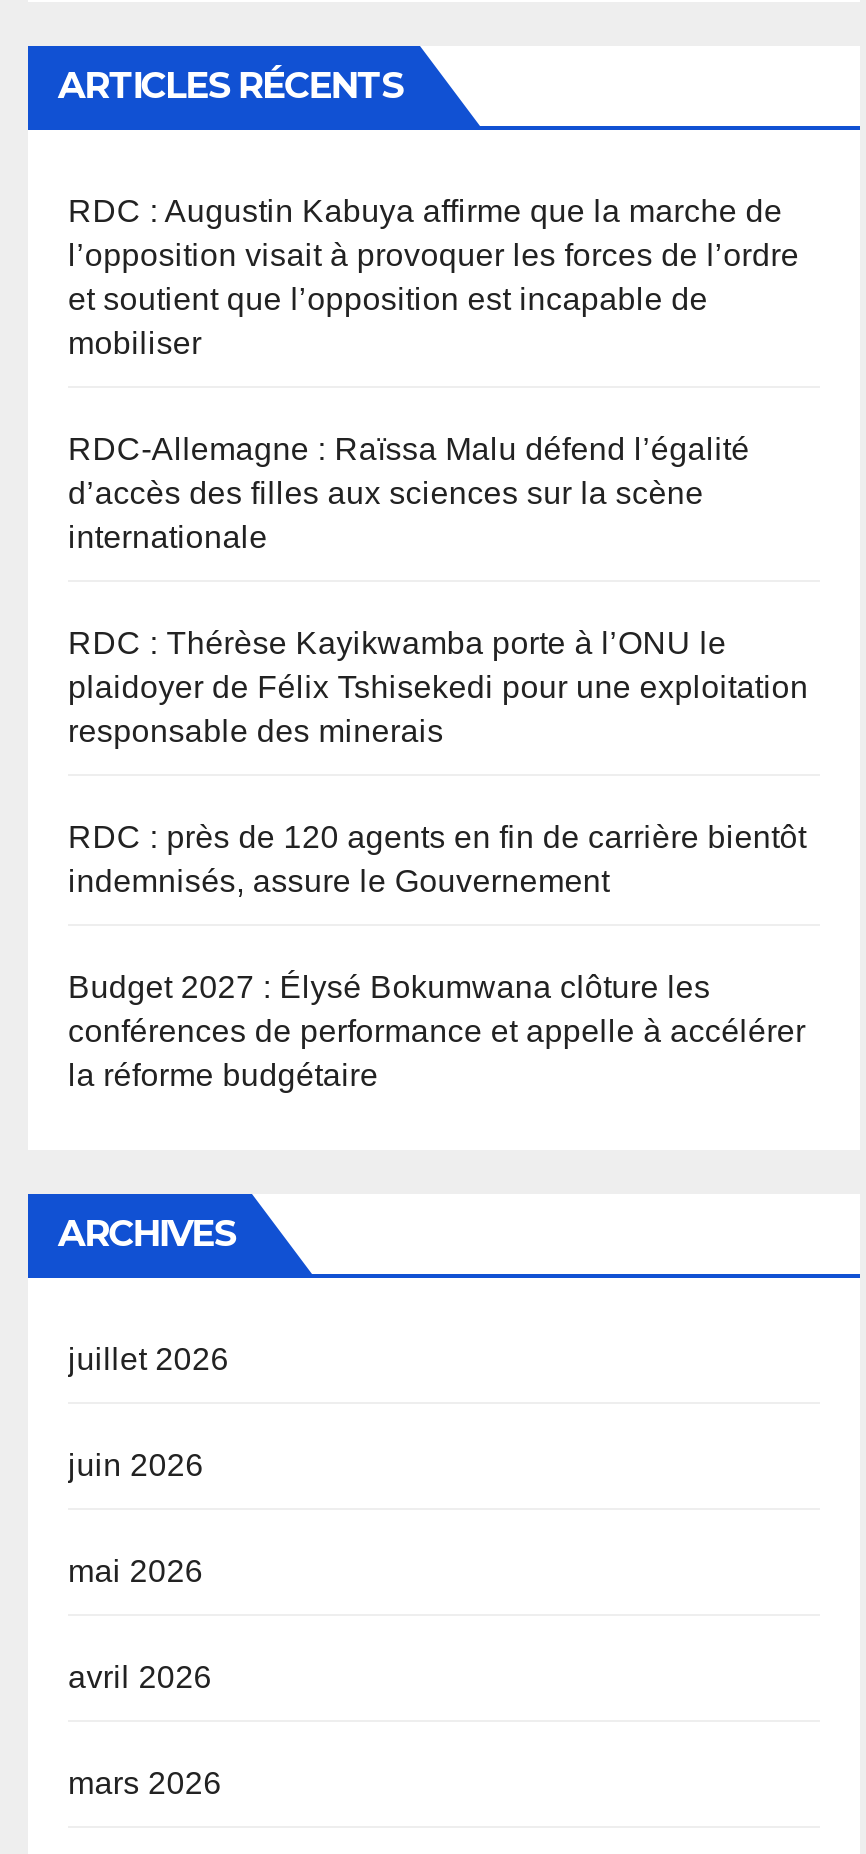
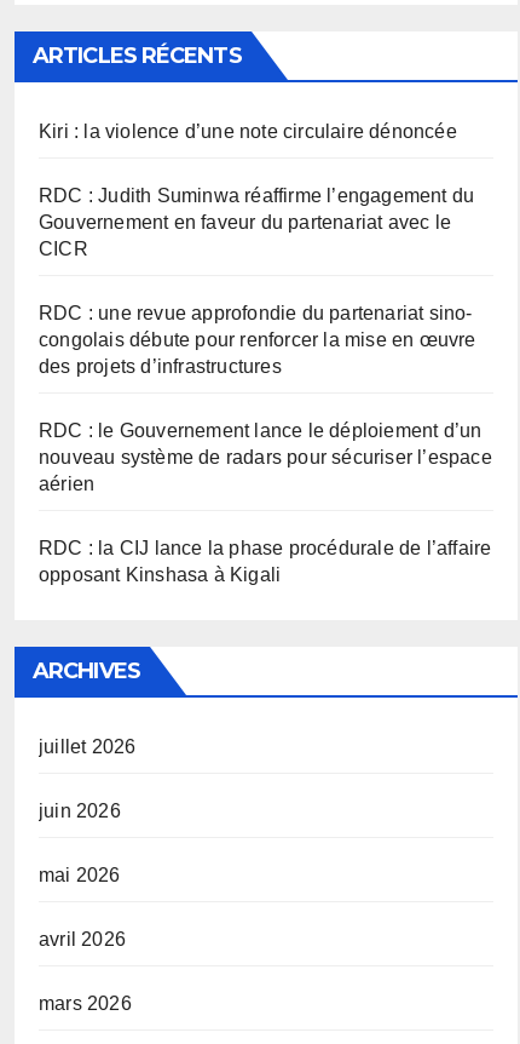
- RDC : Augustin Kabuya affirme que la marche de
- l’opposition visait à provoquer les forces de l’ordre
- et soutient que l’opposition est incapable de
- mobiliser
+ Kiri : la violence d’une note circulaire dénoncée

- RDC-Allemagne : Raïssa Malu défend l’égalité
- d’accès des filles aux sciences sur la scène
- internationale
+ RDC : Judith Suminwa réaffirme l’engagement du
+ Gouvernement en faveur du partenariat avec le
+ CICR

- RDC : Thérèse Kayikwamba porte à l’ONU le
- plaidoyer de Félix Tshisekedi pour une exploitation
- responsable des minerais
+ RDC : une revue approfondie du partenariat sino-
+ congolais débute pour renforcer la mise en œuvre
+ des projets d’infrastructures

- RDC : près de 120 agents en fin de carrière bientôt
- indemnisés, assure le Gouvernement
+ RDC : le Gouvernement lance le déploiement d’un
+ nouveau système de radars pour sécuriser l’espace
+ aérien

- Budget 2027 : Élysé Bokumwana clôture les
- conférences de performance et appelle à accélérer
- la réforme budgétaire
+ RDC : la CIJ lance la phase procédurale de l’affaire
+ opposant Kinshasa à Kigali
